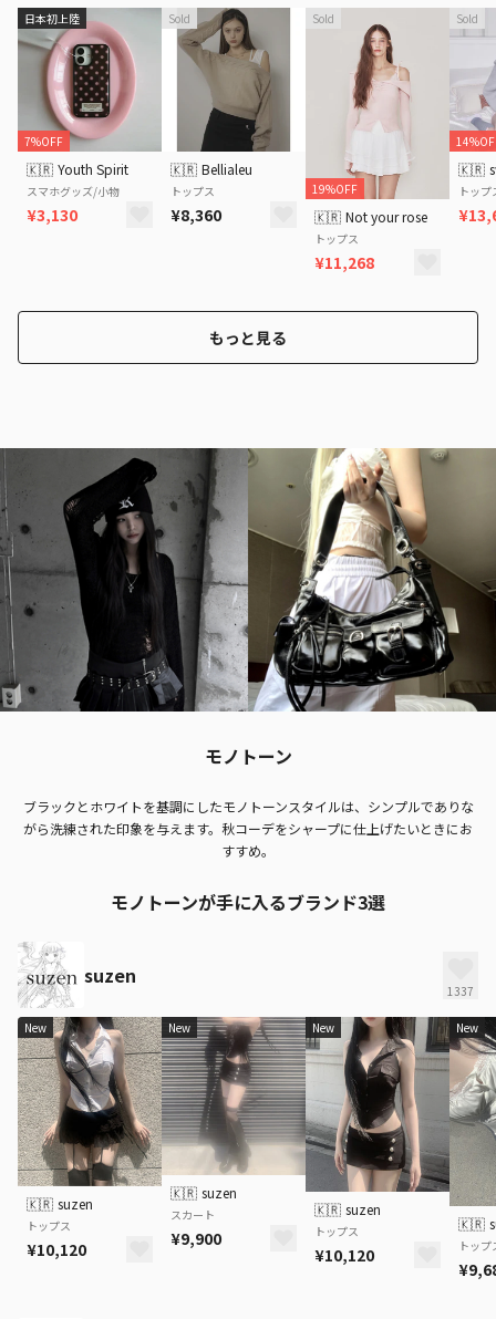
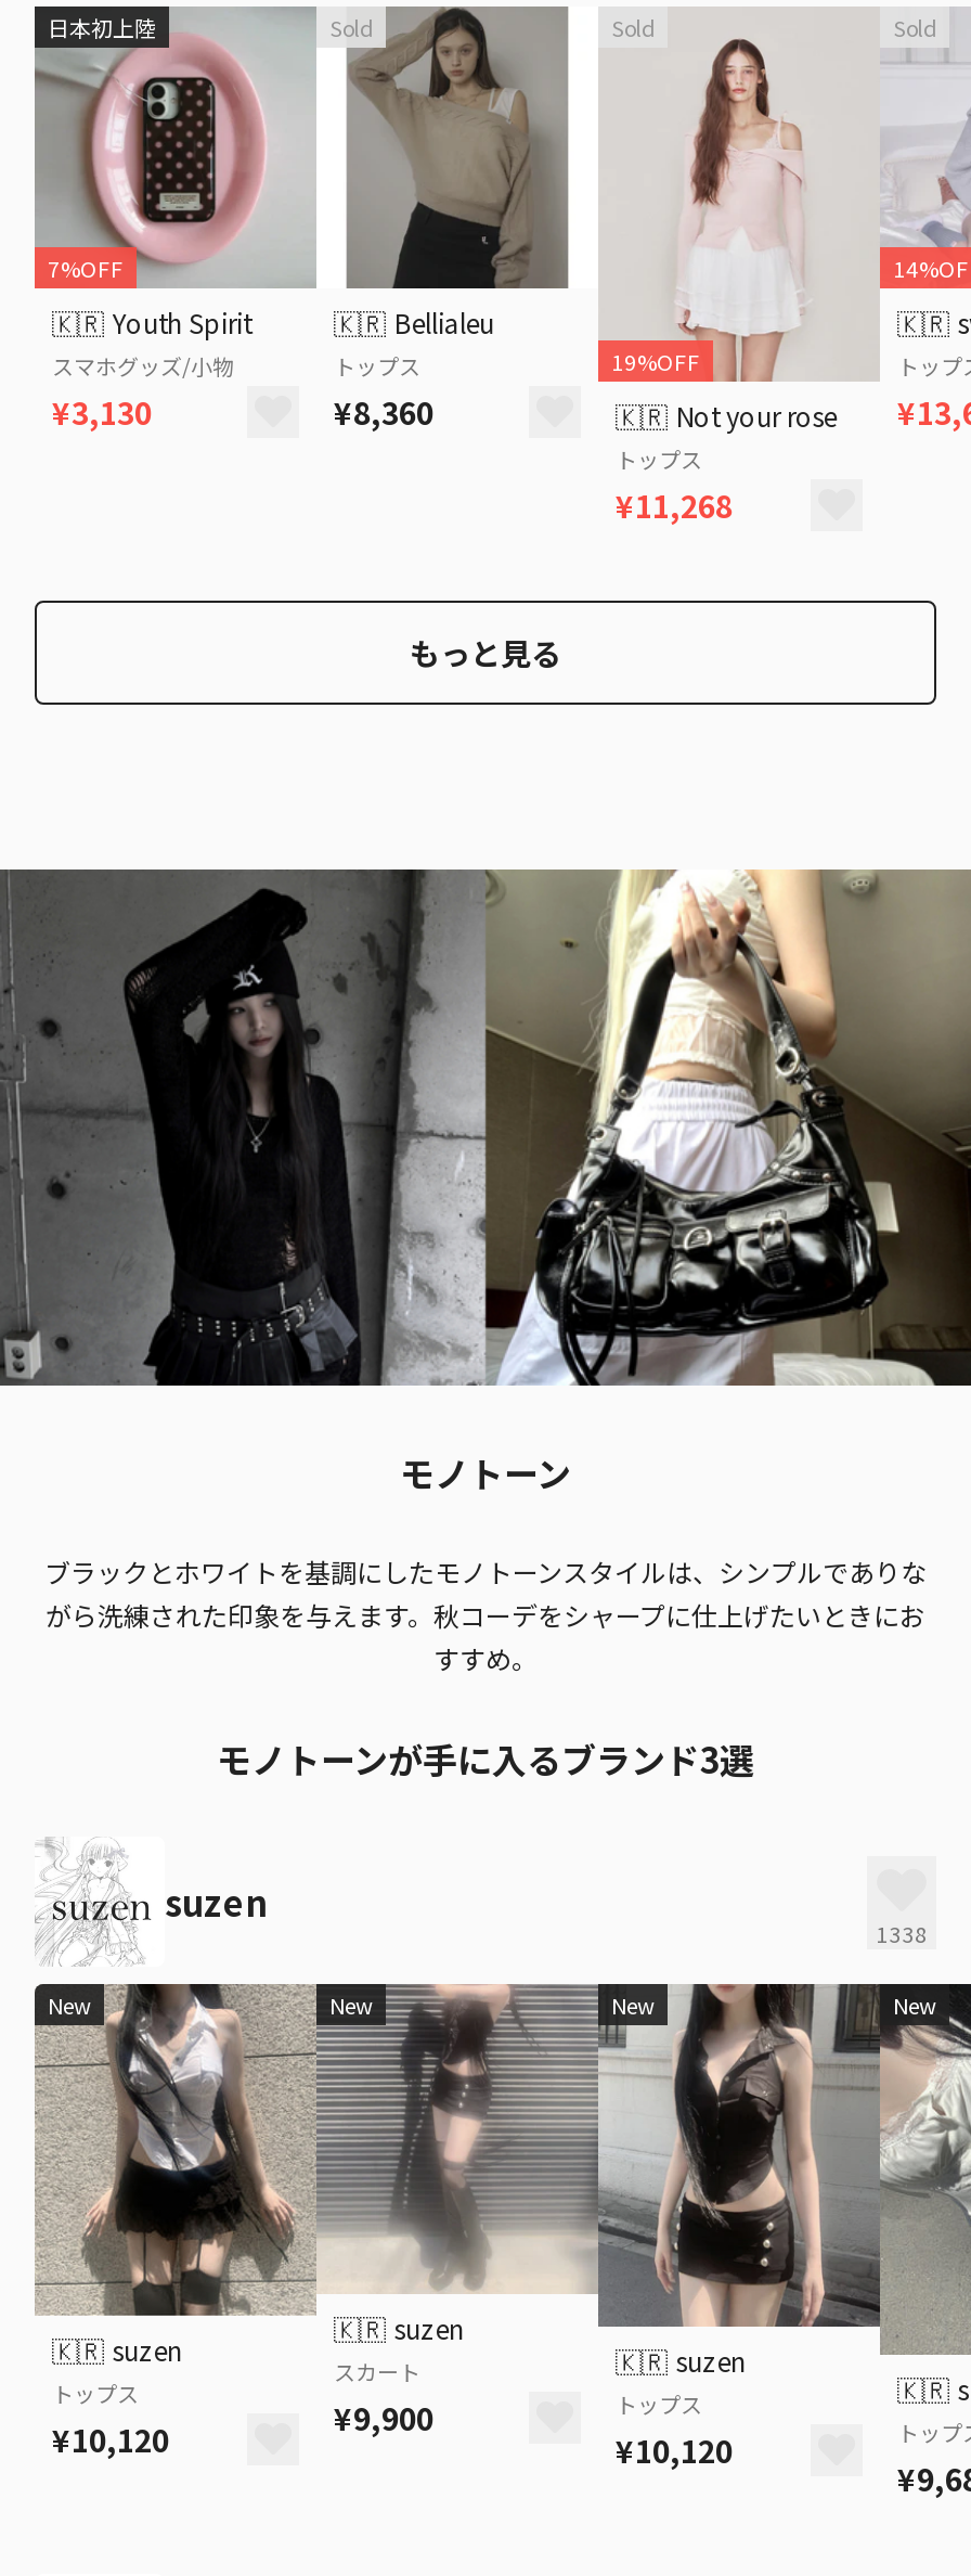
- 1337
+ 1338
